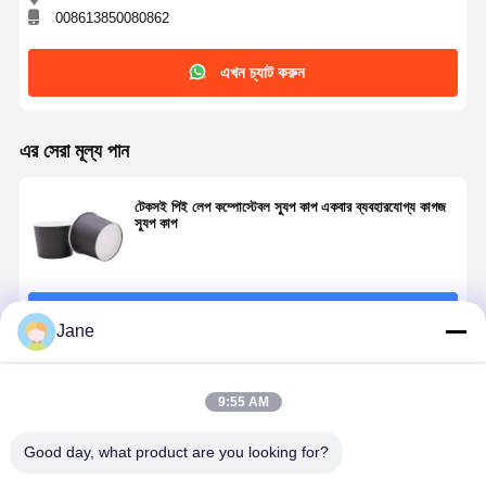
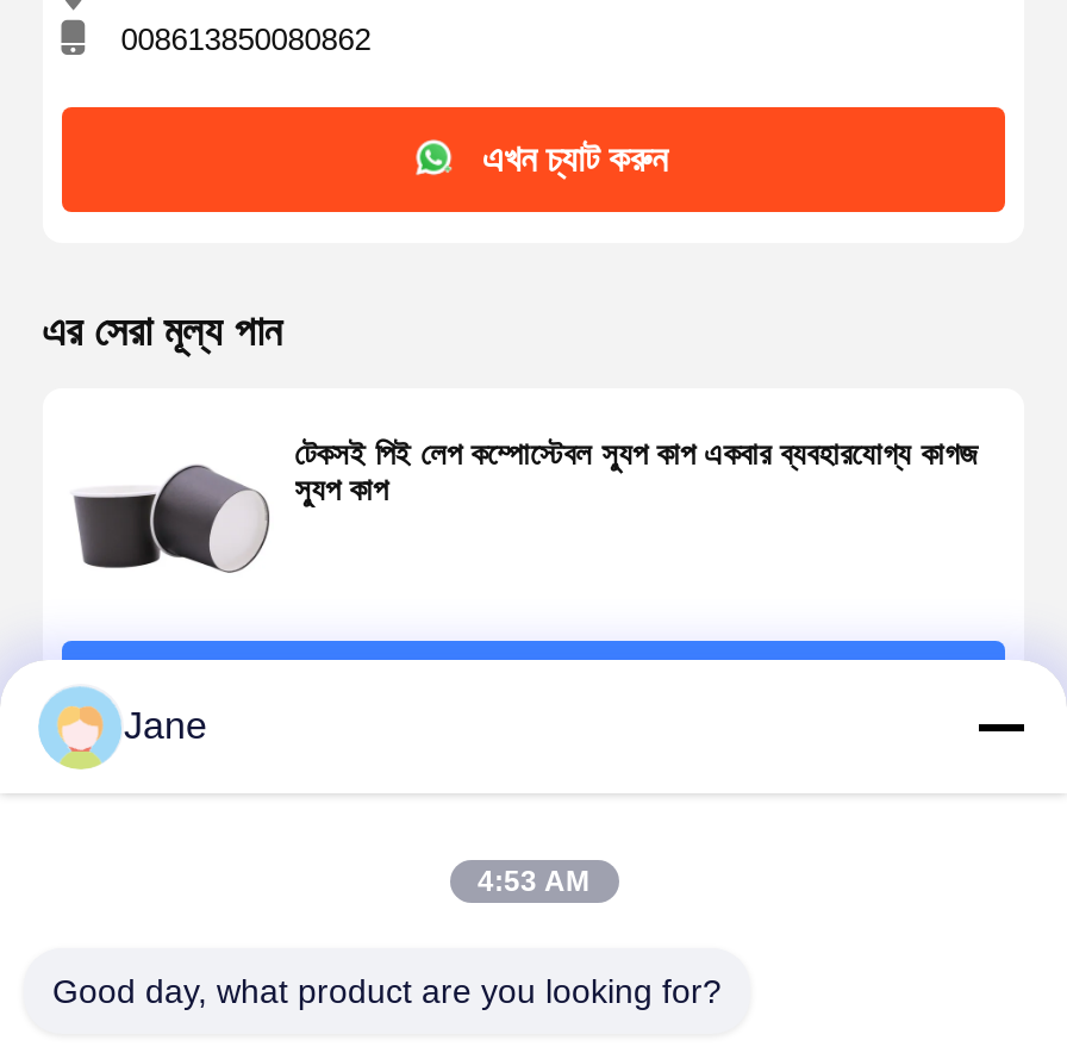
- 9:55 AM
+ 4:53 AM
